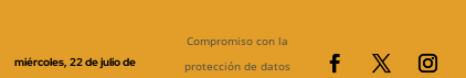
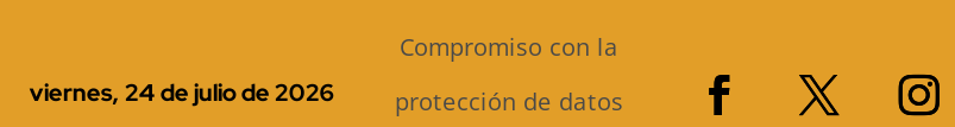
- miércoles, 22 de julio de
+ viernes, 24 de julio de 2026
